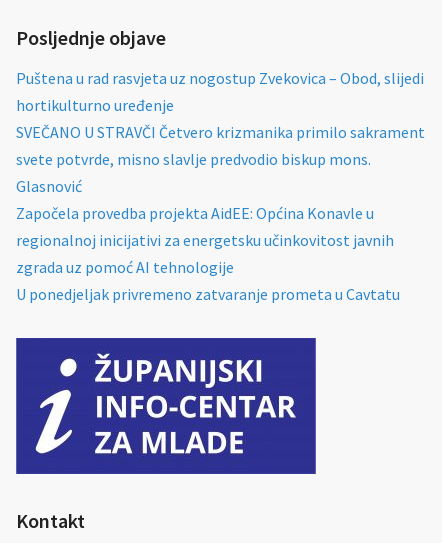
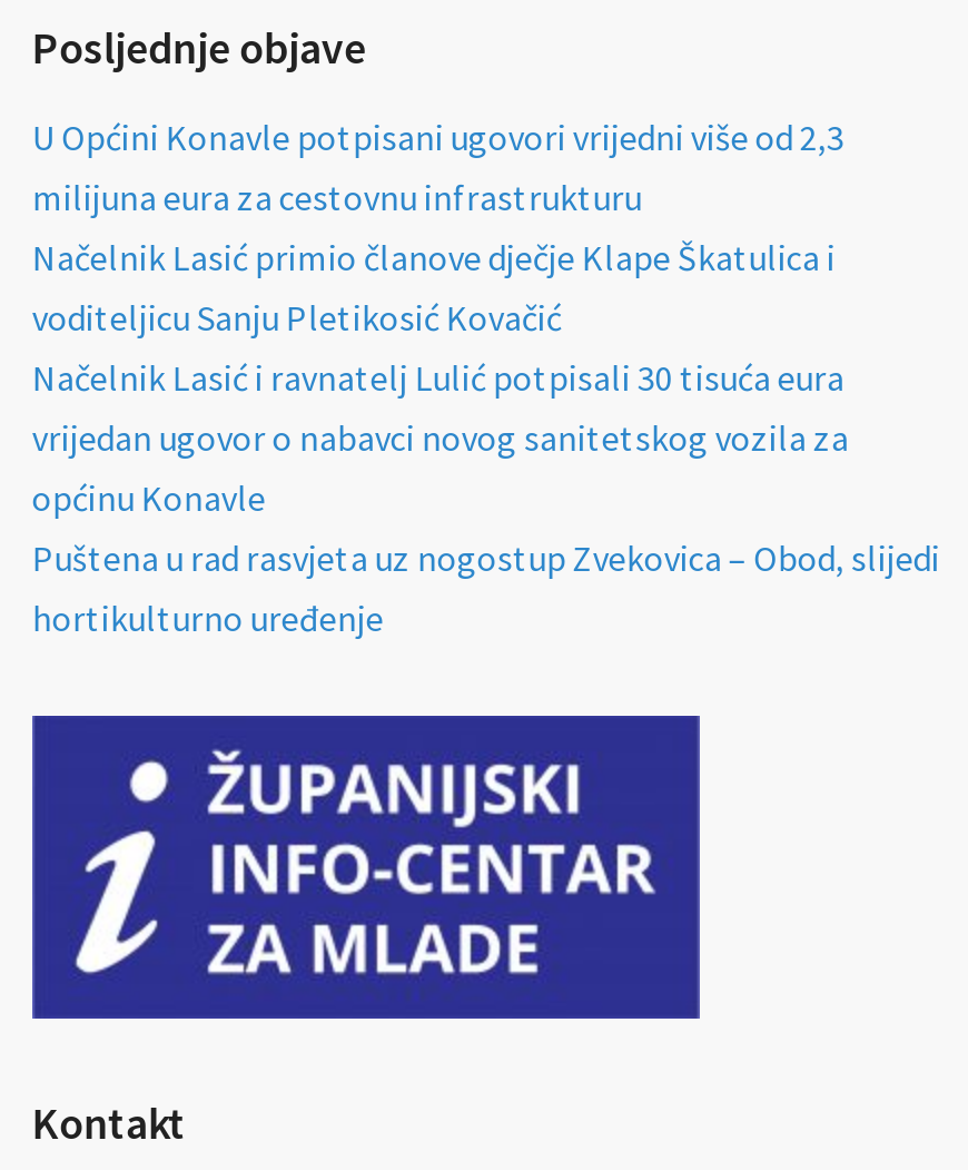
+ U Općini Konavle potpisani ugovori vrijedni više od 2,3
+ milijuna eura za cestovnu infrastrukturu
+ Načelnik Lasić primio članove dječje Klape Škatulica i
+ voditeljicu Sanju Pletikosić Kovačić
+ Načelnik Lasić i ravnatelj Lulić potpisali 30 tisuća eura
+ vrijedan ugovor o nabavci novog sanitetskog vozila za
+ općinu Konavle

moved down: Puštena u rad rasvjeta uz nogostup Zvekovica – Obod, slijedi | hortikulturno uređenje

- SVEČANO U STRAVČI Četvero krizmanika primilo sakrament
- svete potvrde, misno slavlje predvodio biskup mons.
- Glasnović
- Započela provedba projekta AidEE: Općina Konavle u
- regionalnoj inicijativi za energetsku učinkovitost javnih
- zgrada uz pomoć AI tehnologije
- U ponedjeljak privremeno zatvaranje prometa u Cavtatu
